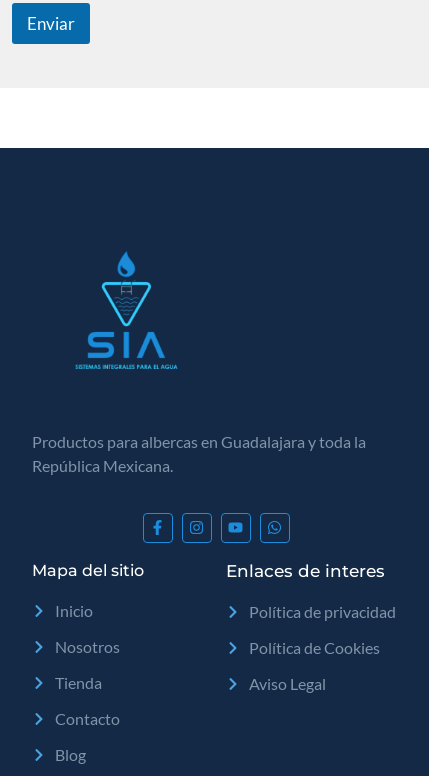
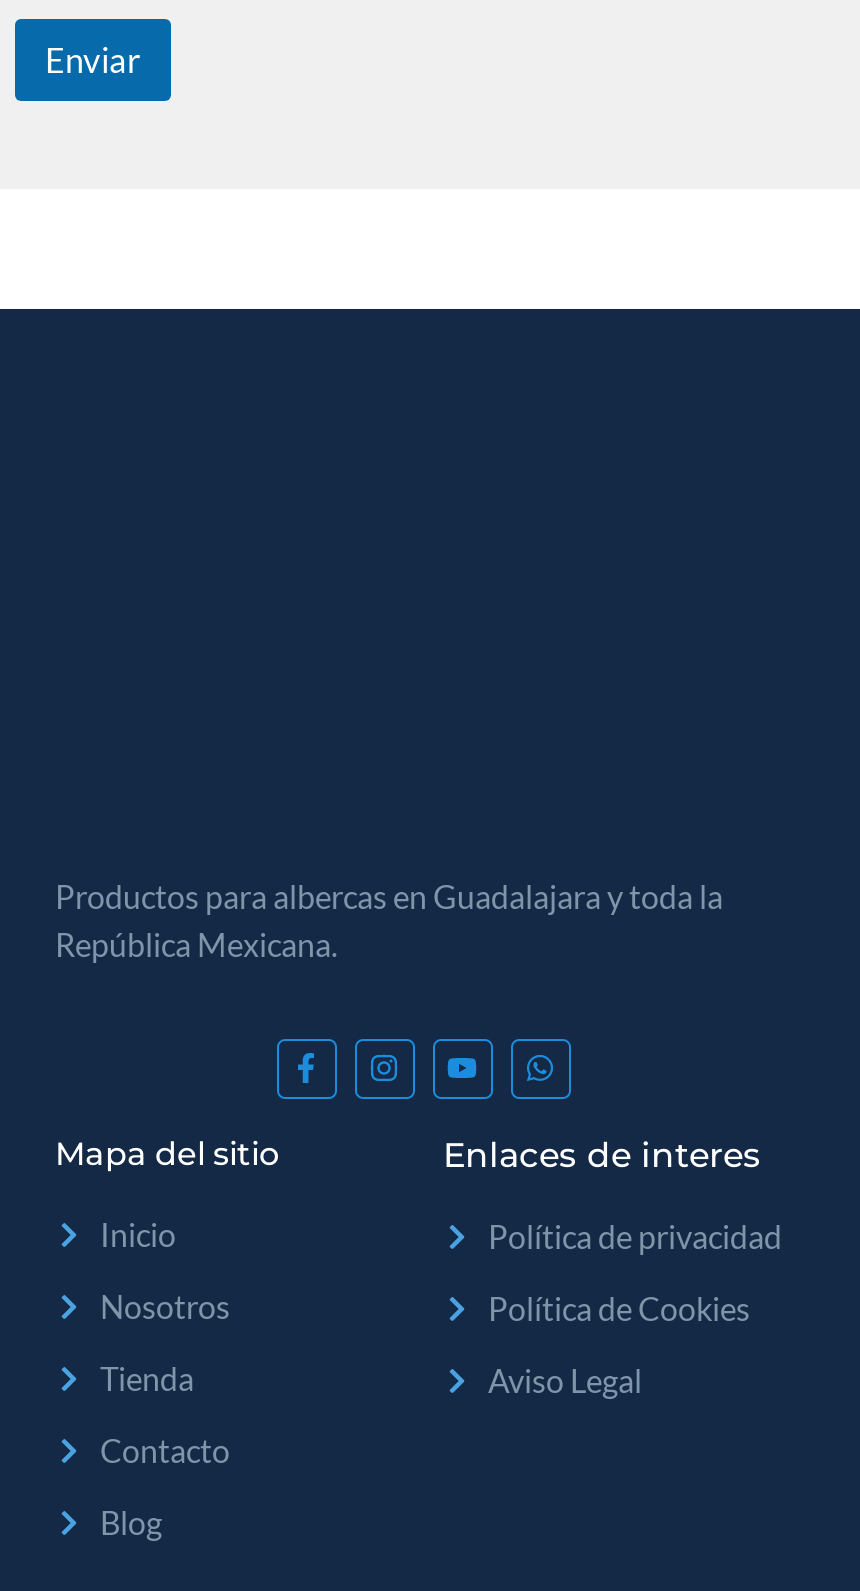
- [image]
